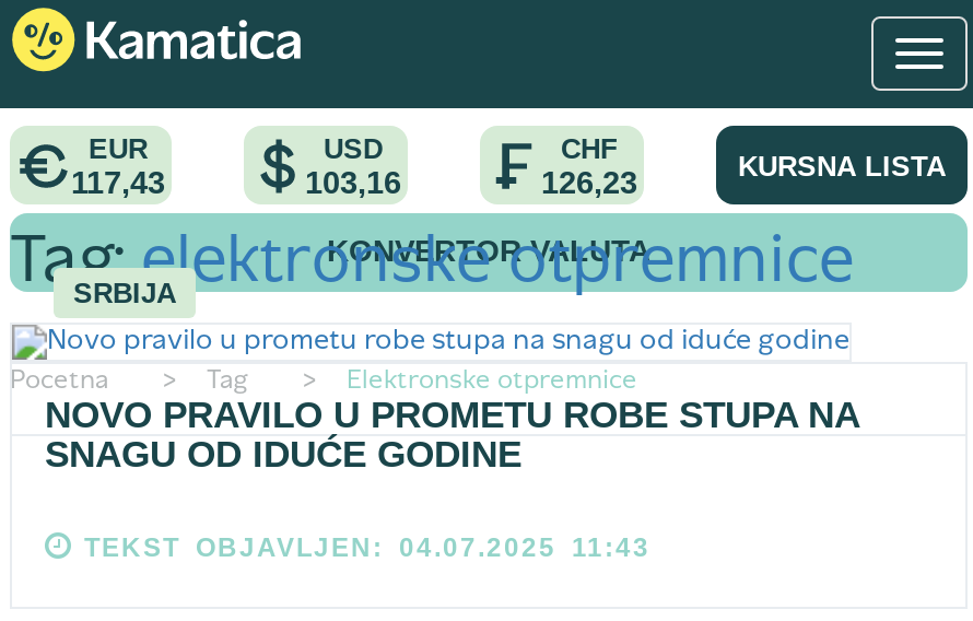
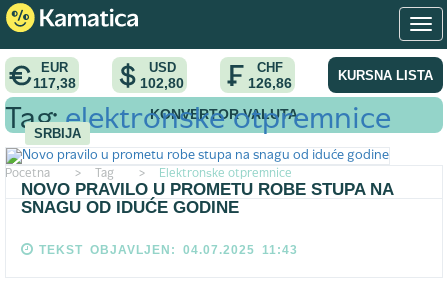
- 117,43
+ 117,38

- 103,16
+ 102,80

- 126,23
+ 126,86
